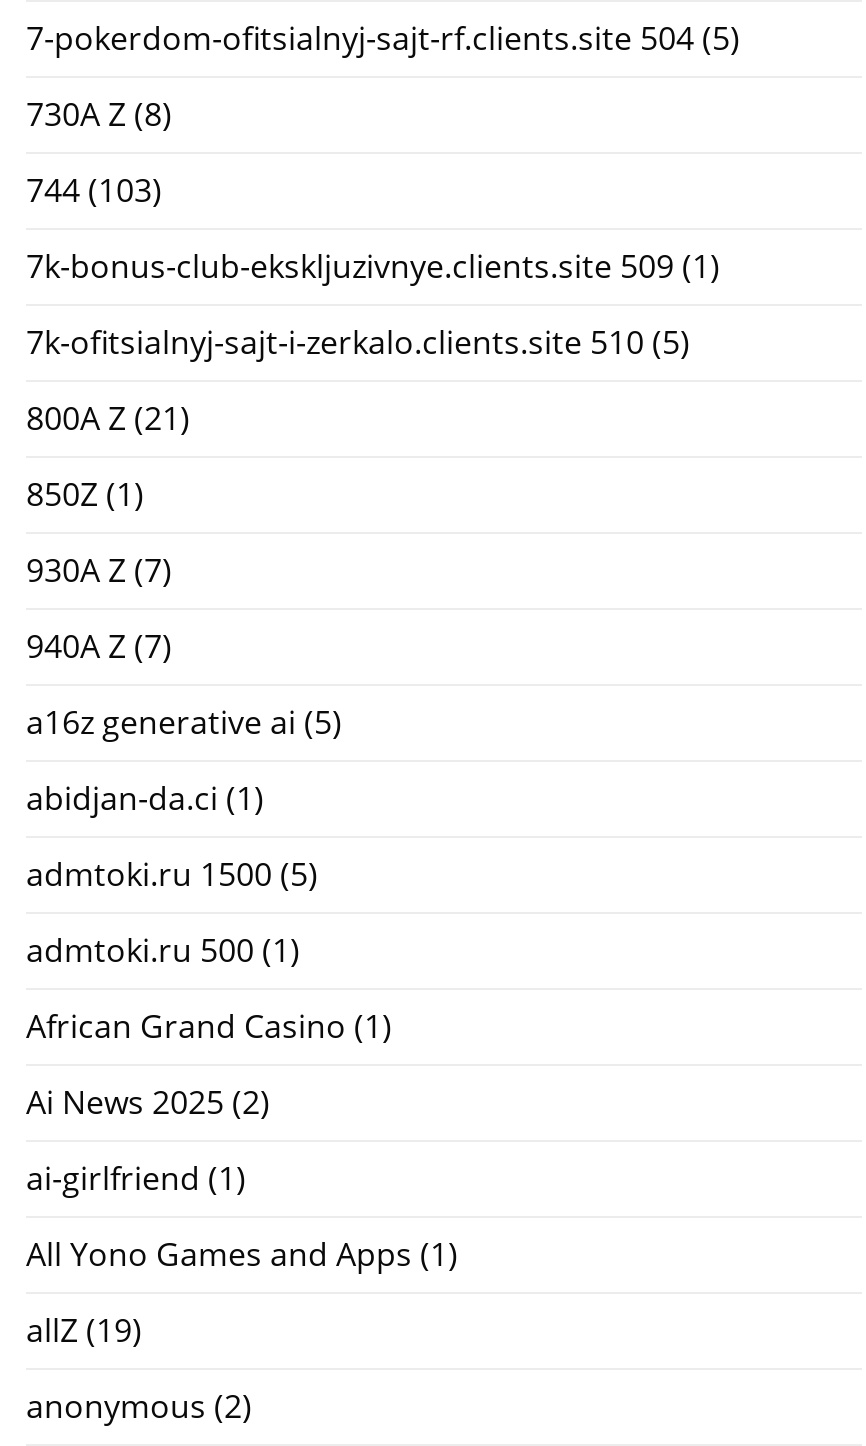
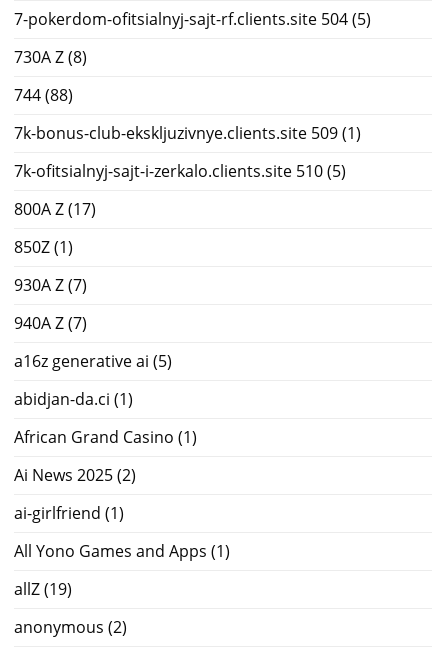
- 744 (103)
+ 744 (88)

- 800A Z (21)
+ 800A Z (17)

- admtoki.ru 1500 (5)
- admtoki.ru 500 (1)
